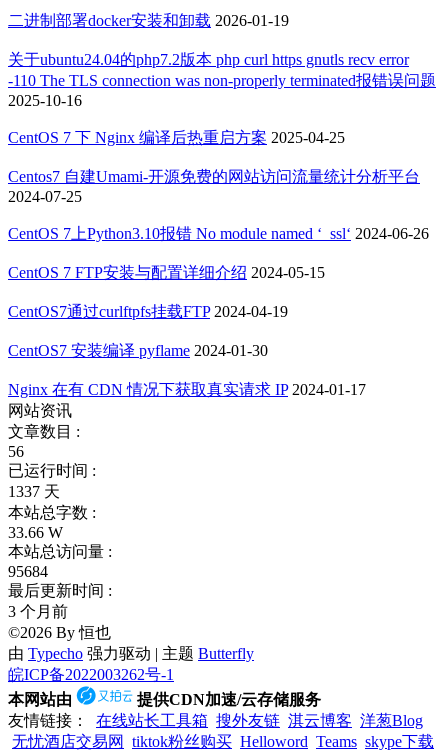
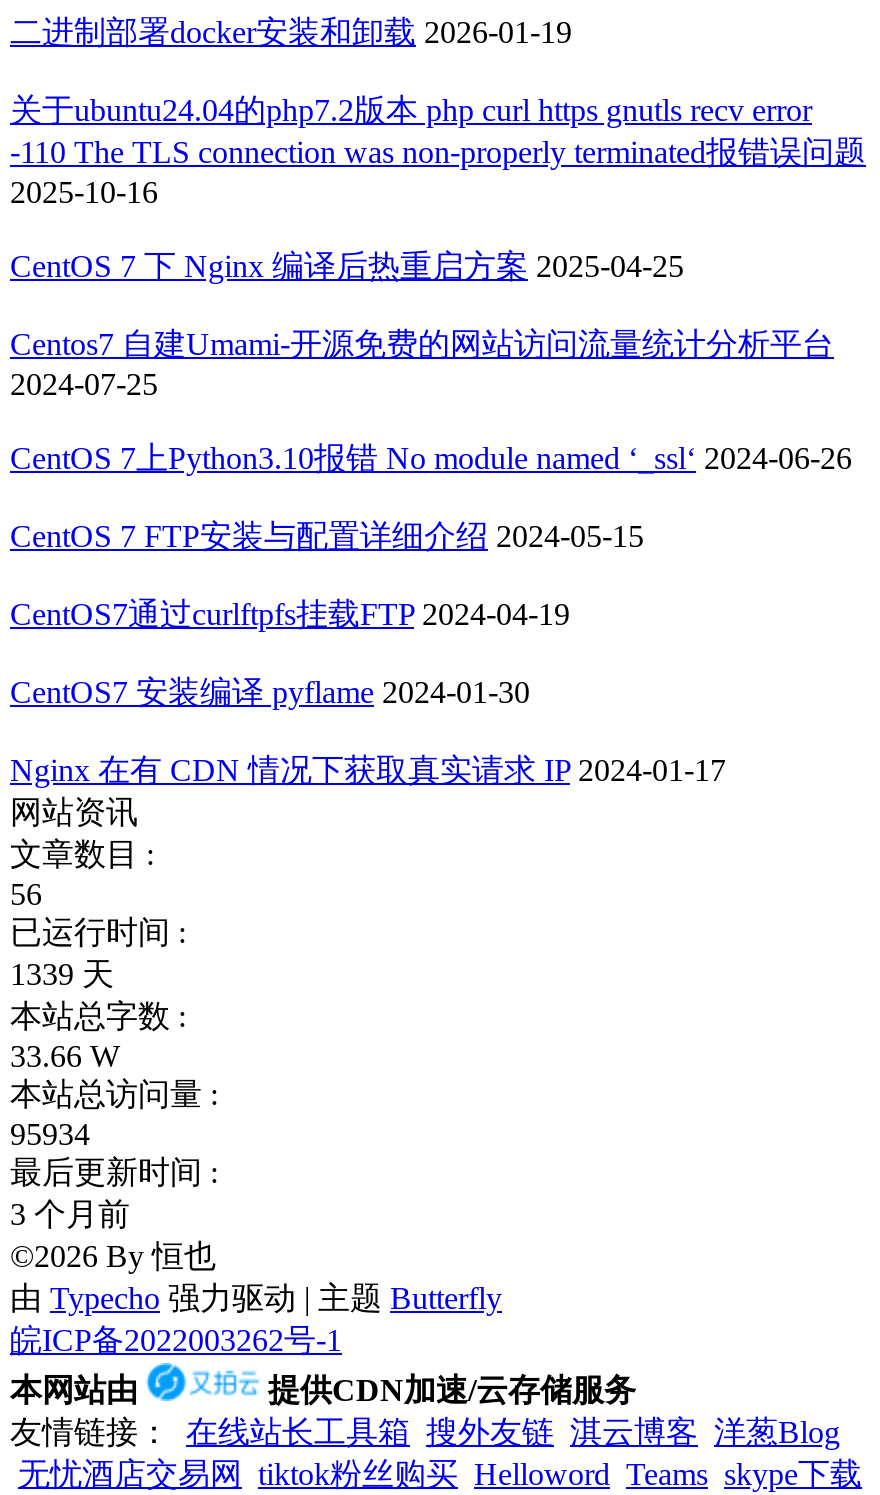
- 1337 天
+ 1339 天

- 95684
+ 95934
